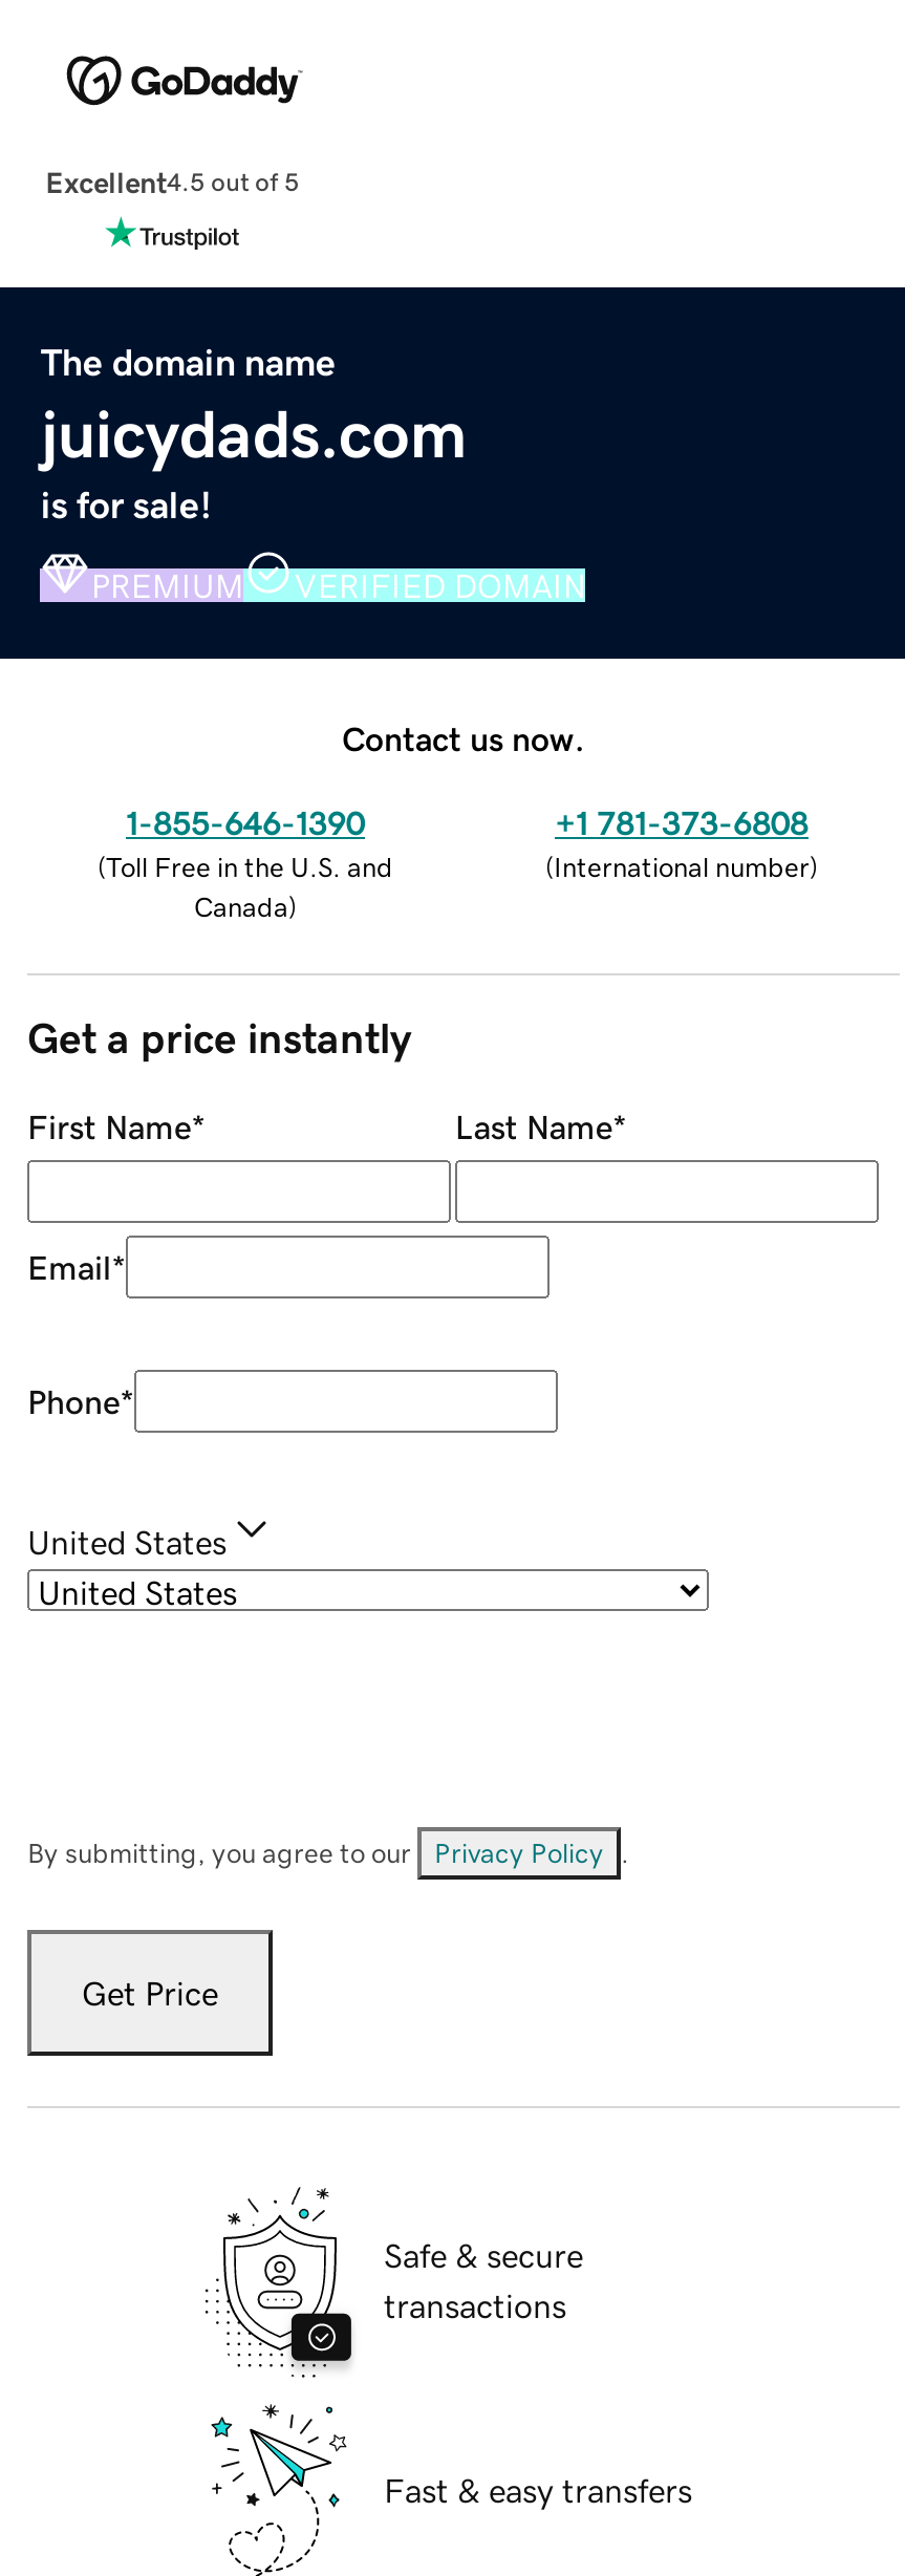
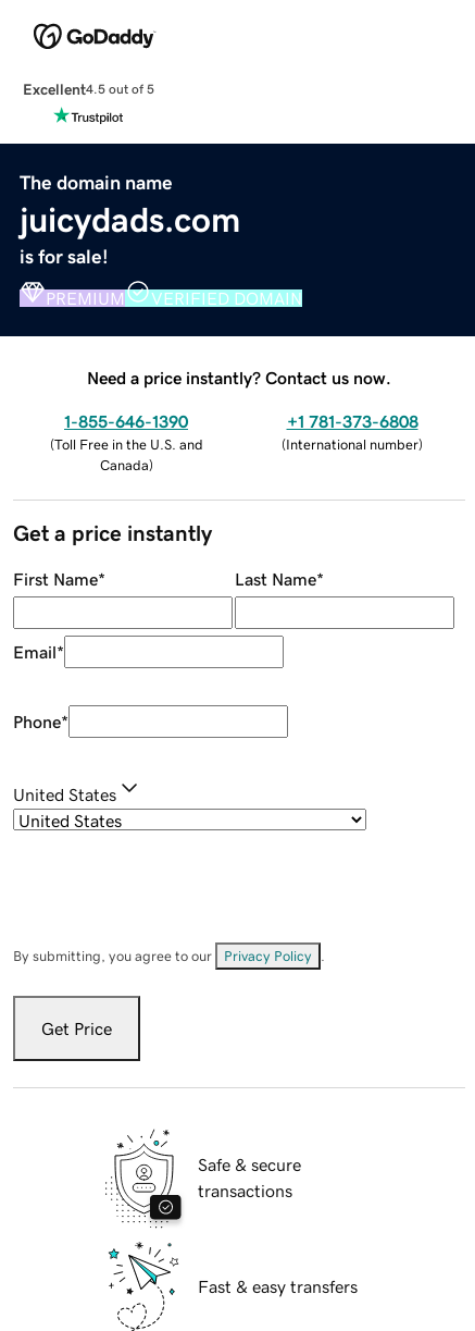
- Contact us now.
+ Need a price instantly? Contact us now.
